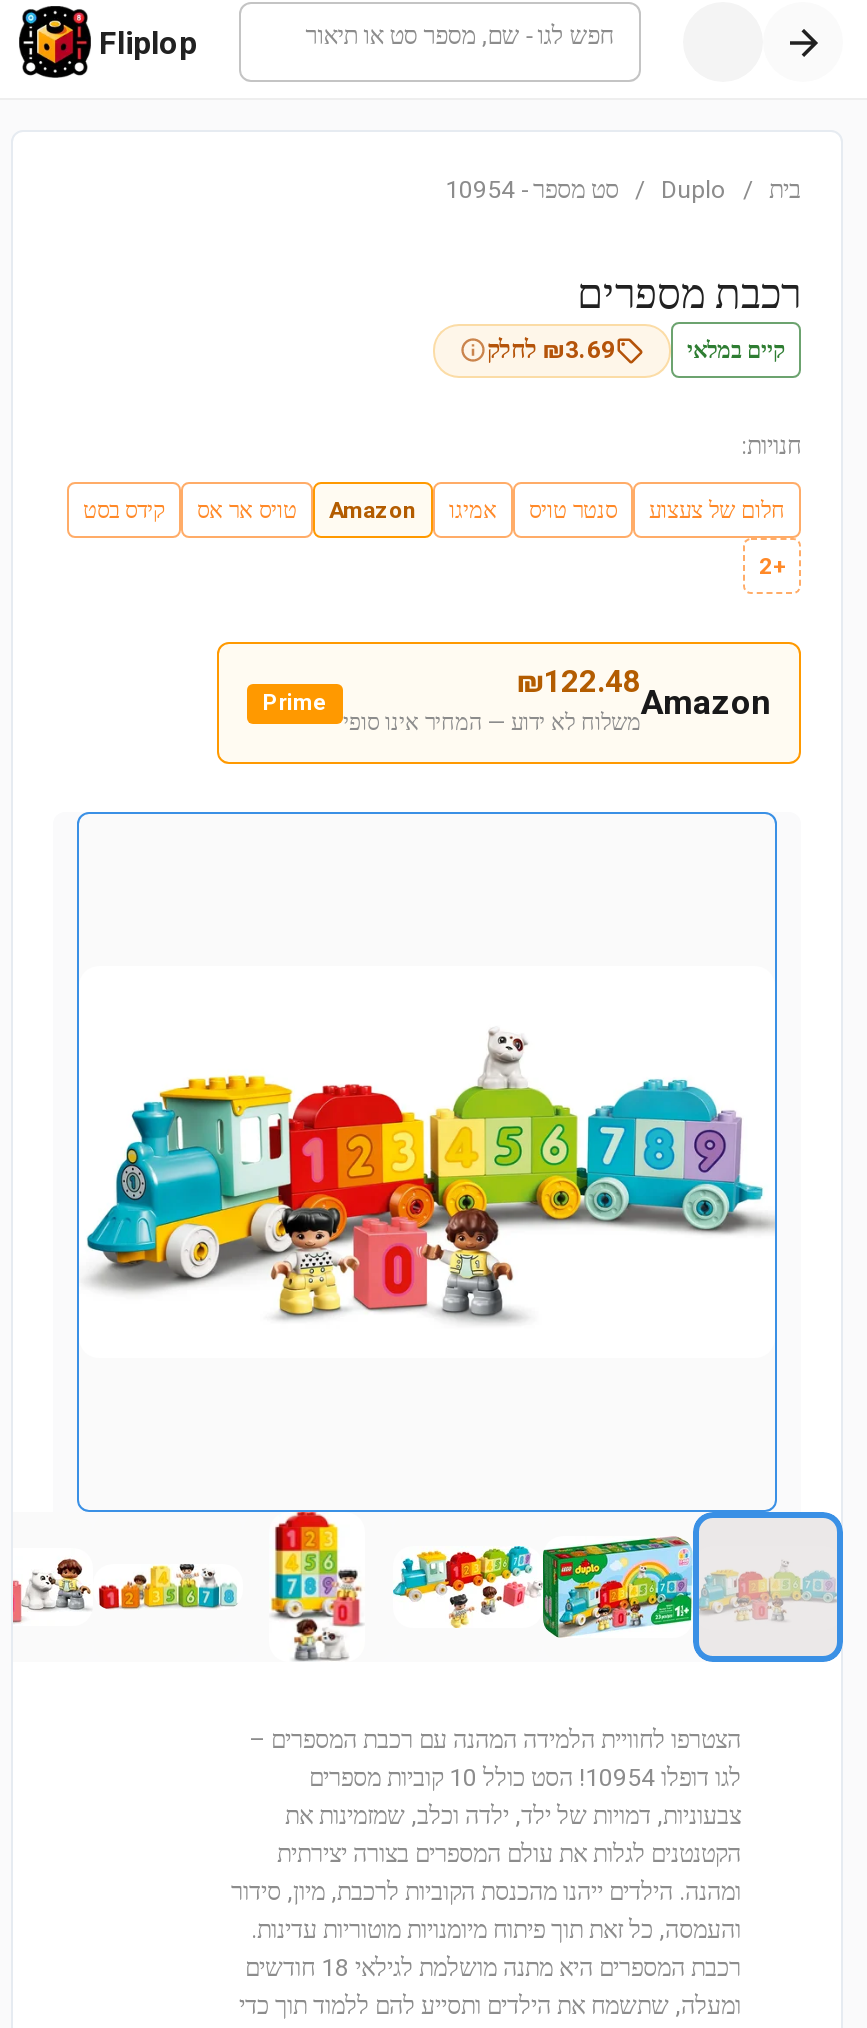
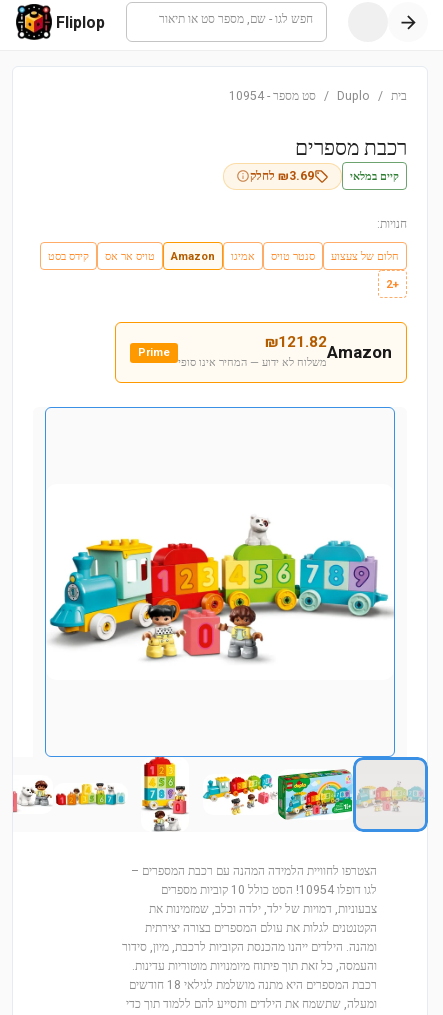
- Amazon ₪122.48 משלוח לא ידוע — המחיר אינו סופי
+ Amazon ₪121.82 משלוח לא ידוע — המחיר אינו סופי
